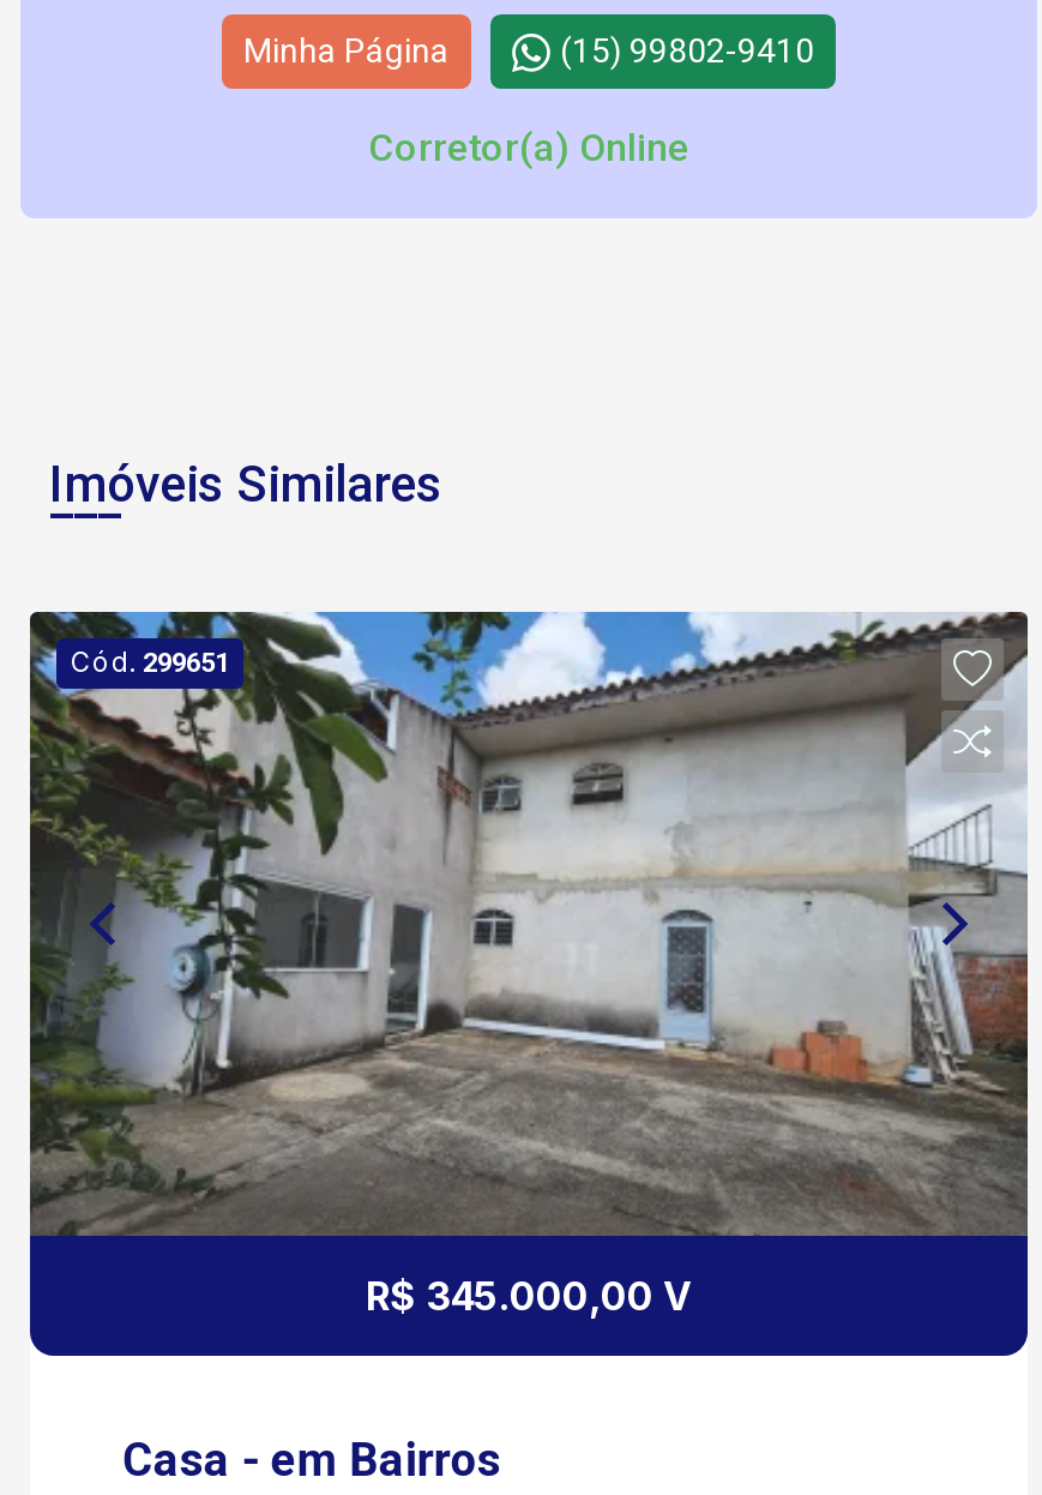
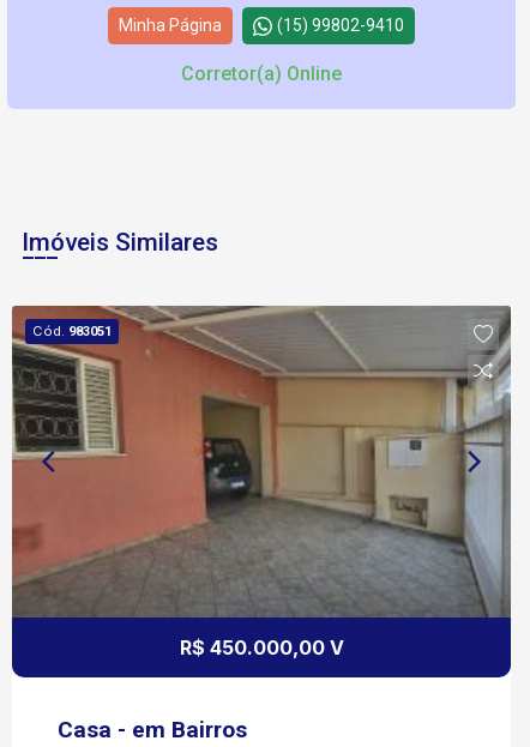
- [image]
- Cód. 299651
+ [image]
+ Cód. 983051

- R$ 345.000,00 V
+ R$ 450.000,00 V
